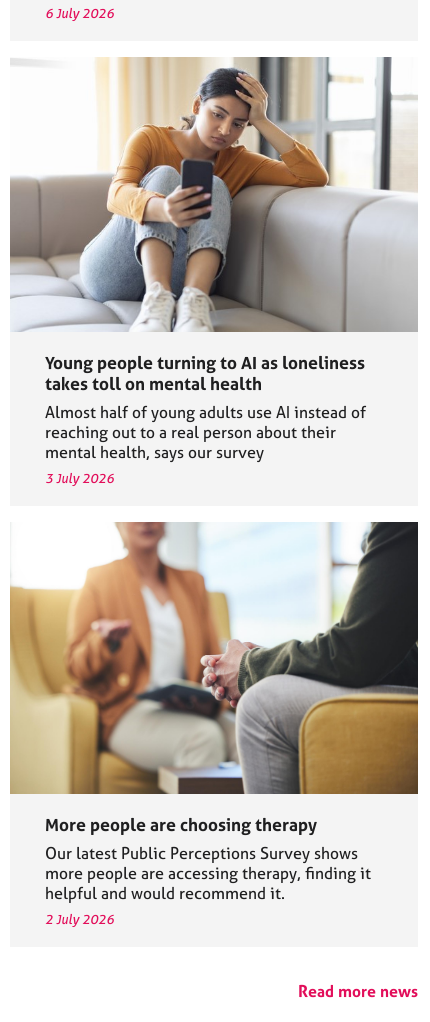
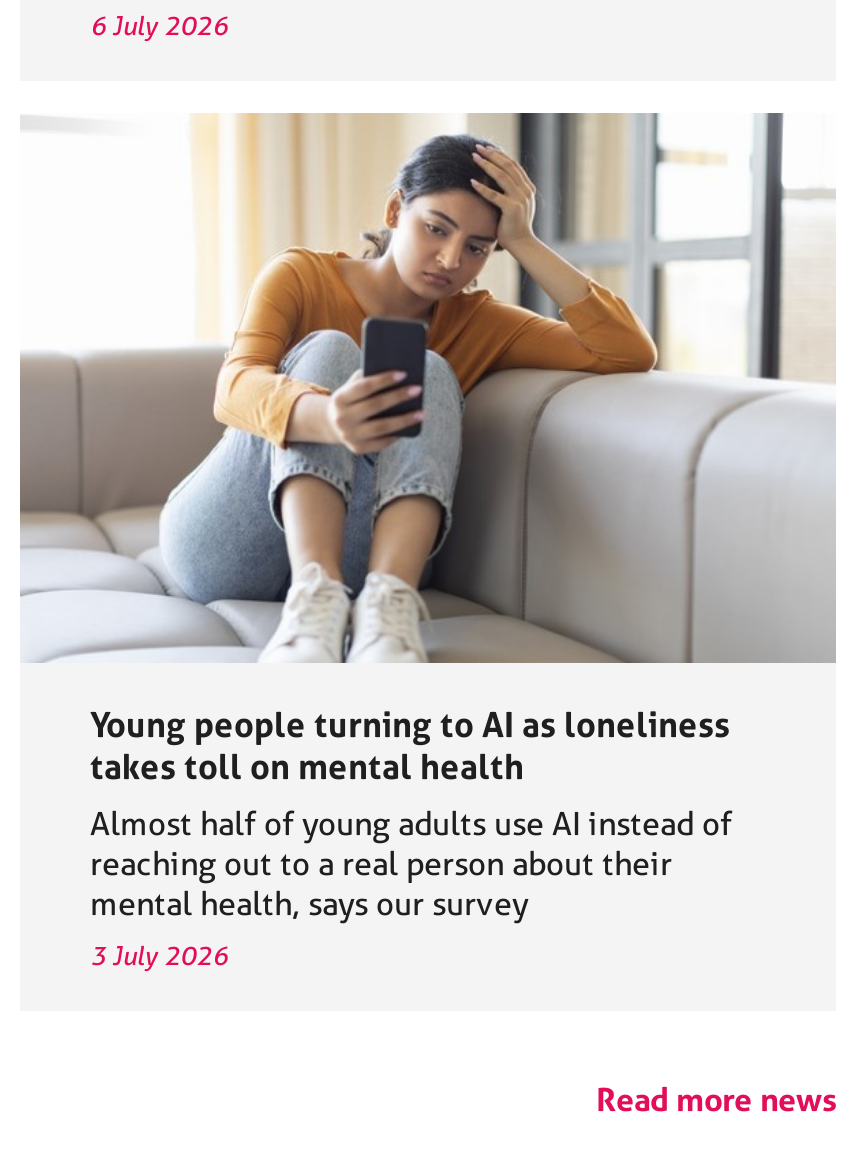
- [image]
- More people are choosing therapy
- Our latest Public Perceptions Survey shows
- more people are accessing therapy, finding it
- helpful and would recommend it.
- 2 July 2026
